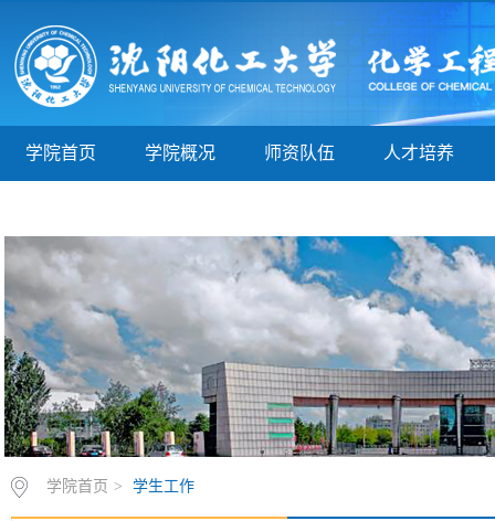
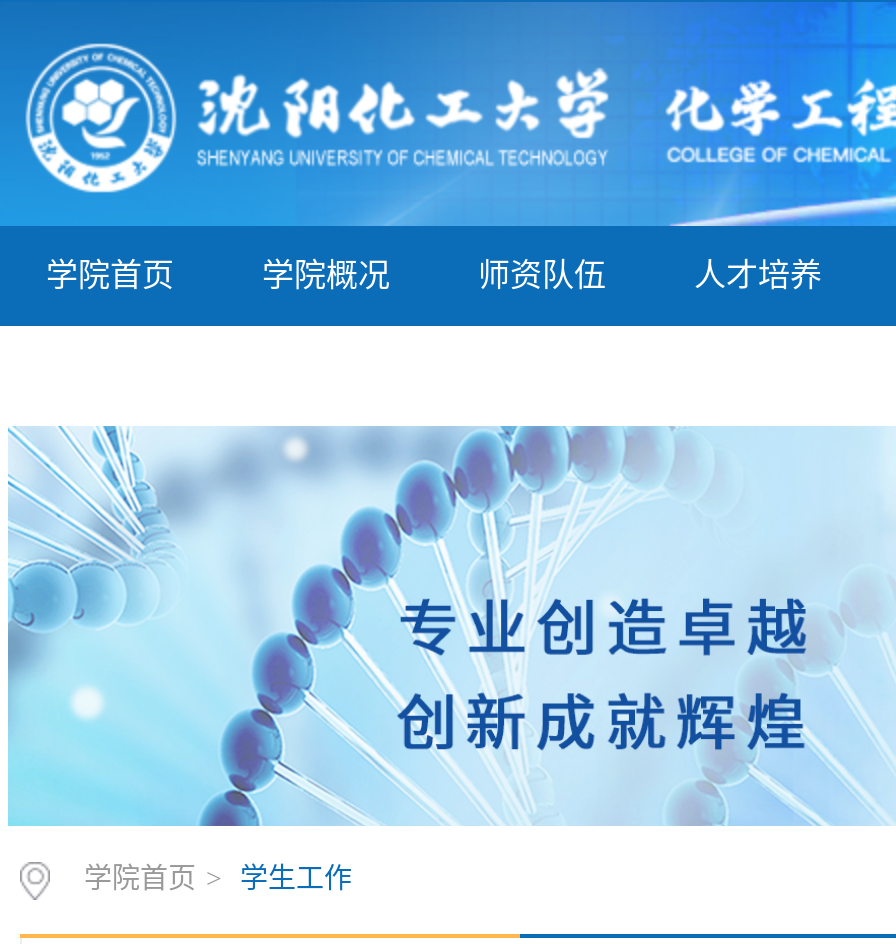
- [image]
+ [image]
